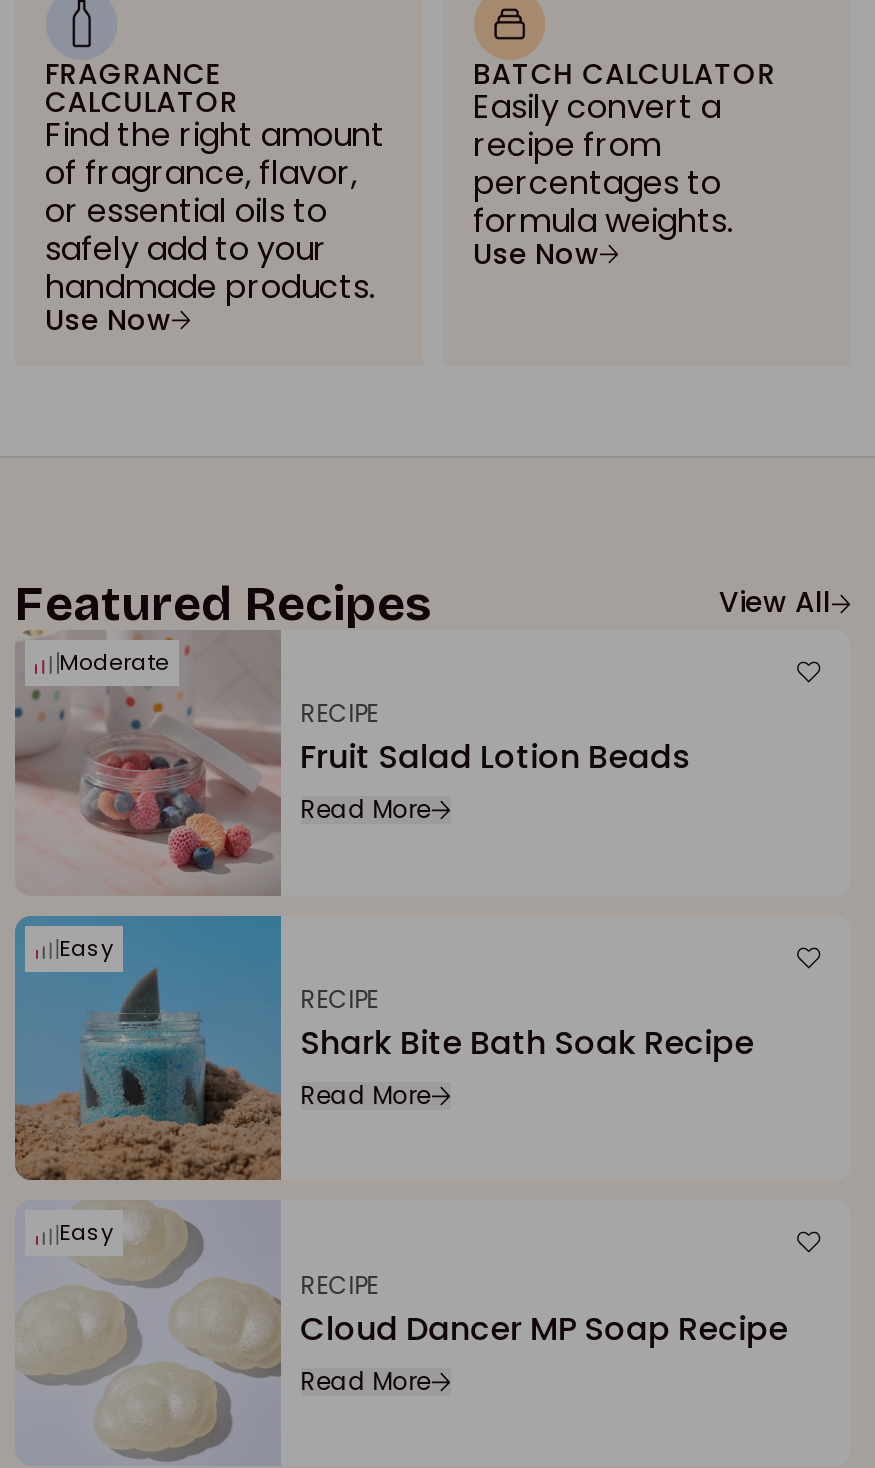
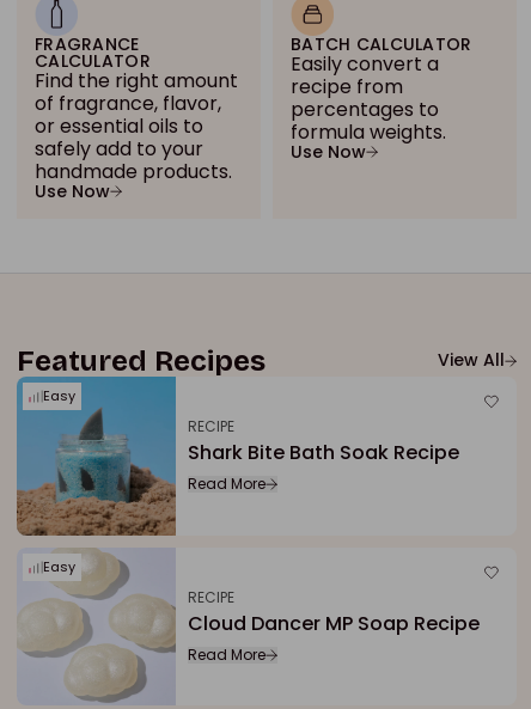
- [image]
- Moderate
- RECIPE
- Fruit Salad Lotion Beads
- Read More
